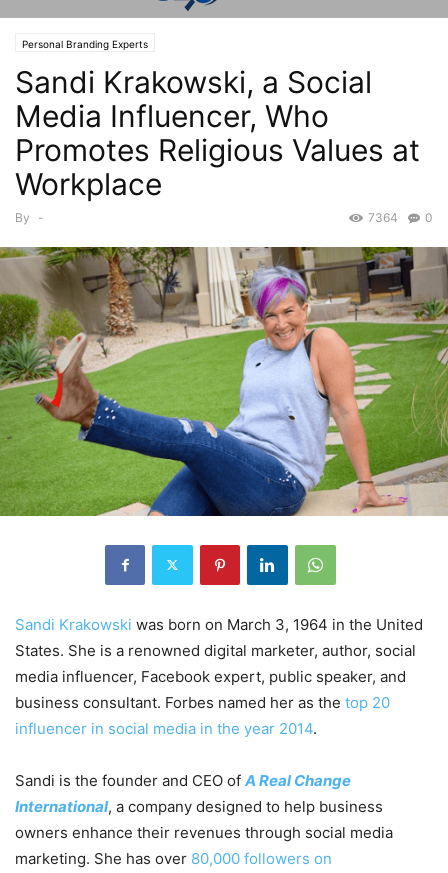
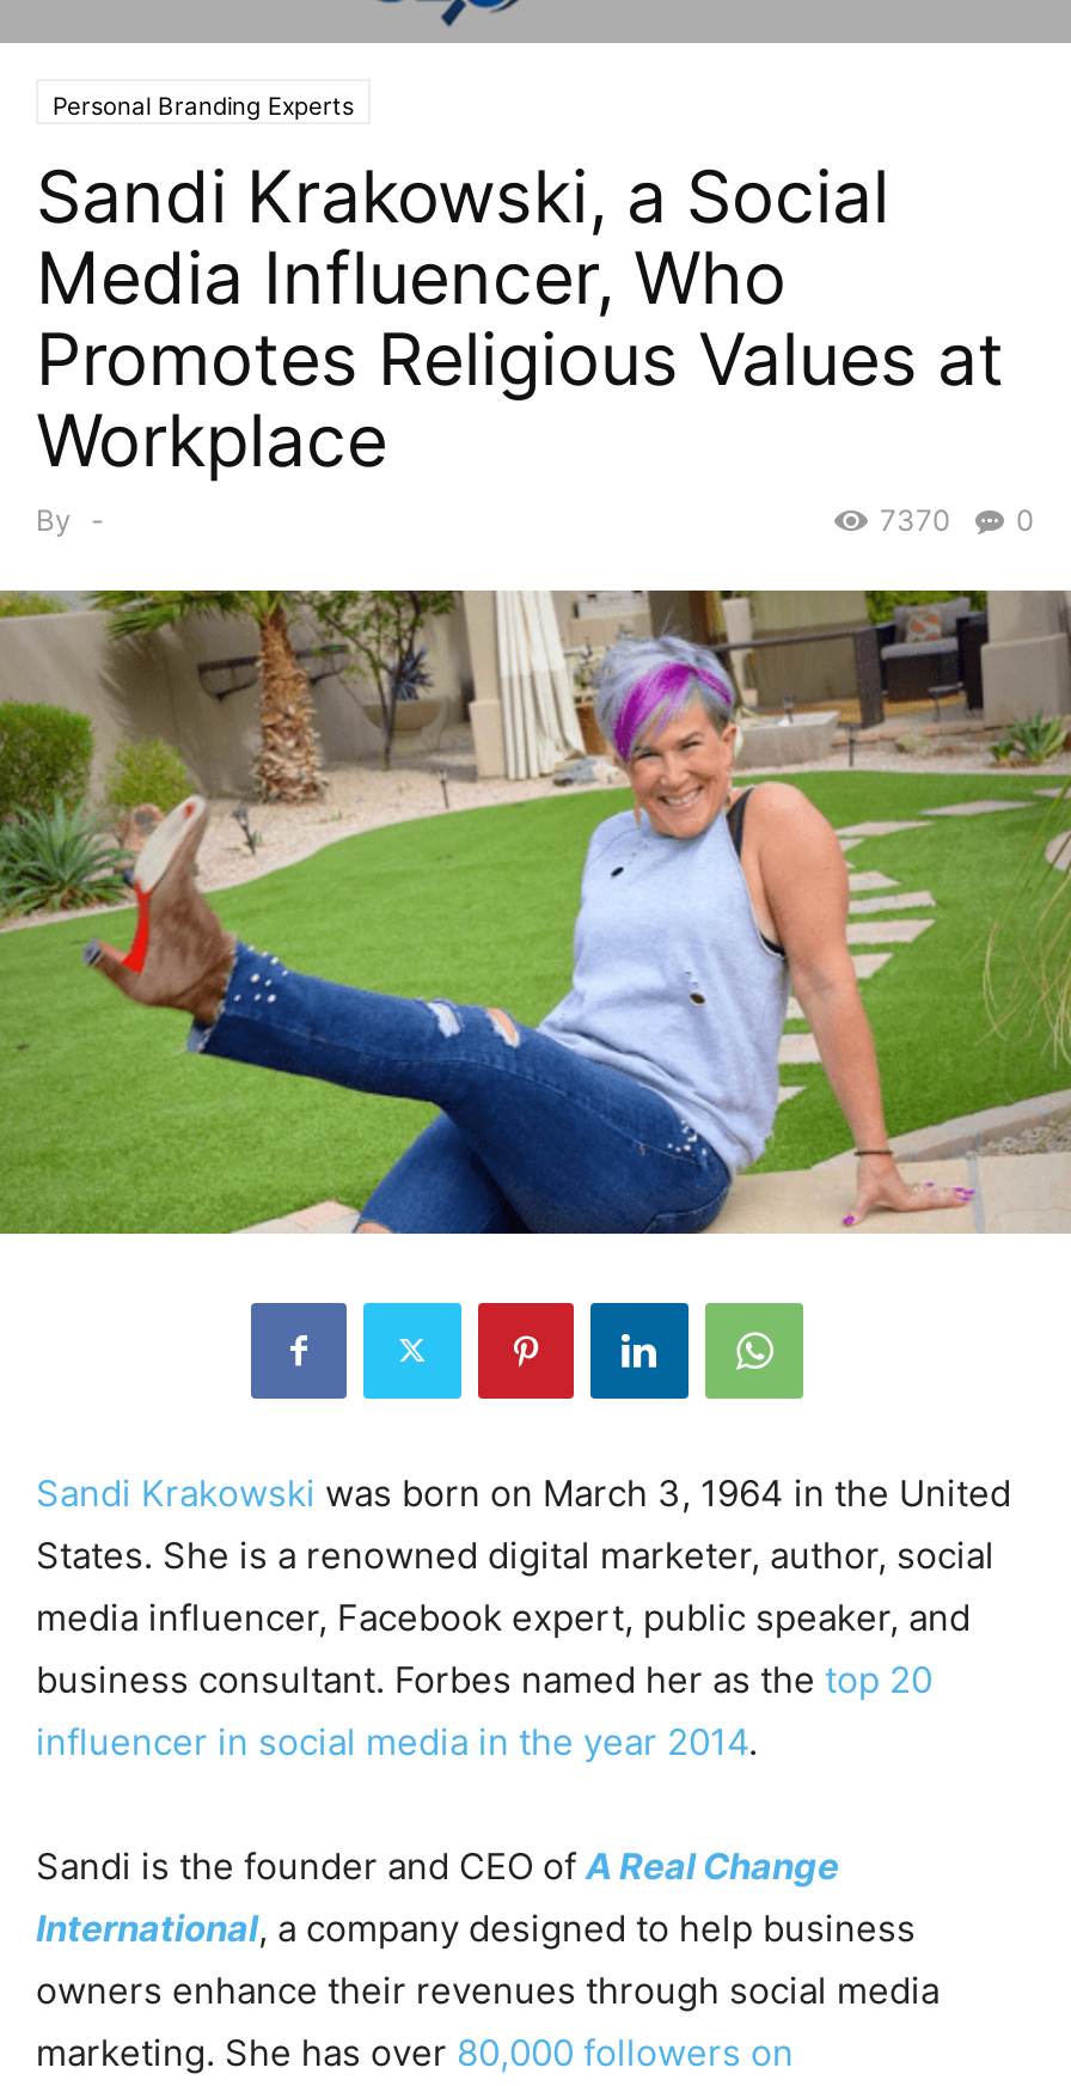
- 7364 0
+ 7370 0
